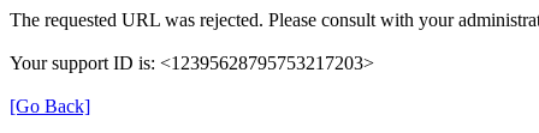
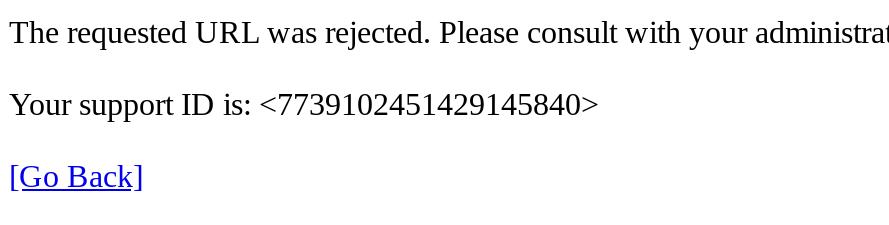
- Your support ID is: <12395628795753217203>
+ Your support ID is: <7739102451429145840>
